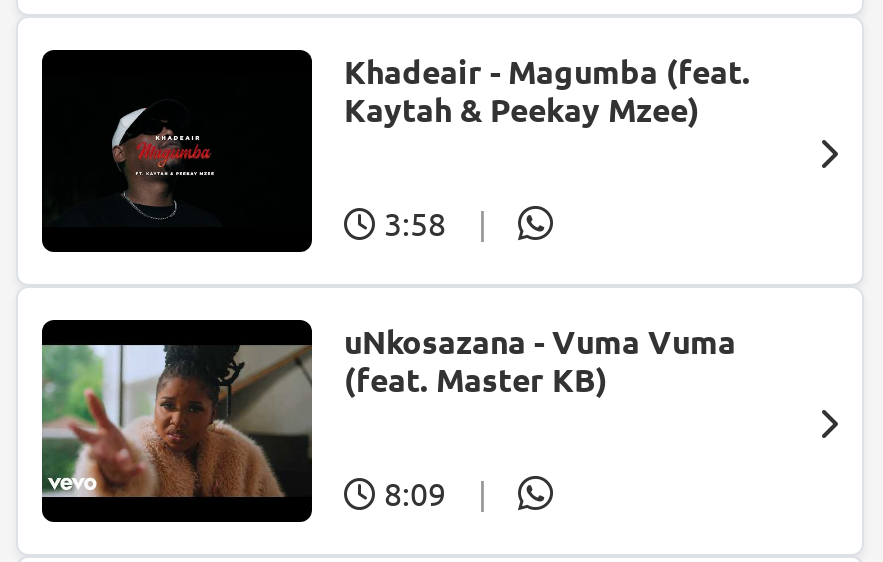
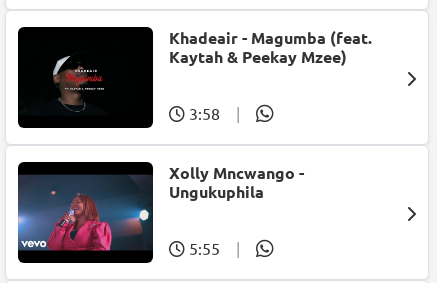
- [image]
- uNkosazana - Vuma Vuma
- (feat. Master KB)
+ [image]
+ Xolly Mncwango -
+ Ungukuphila

- 8:09
+ 5:55
